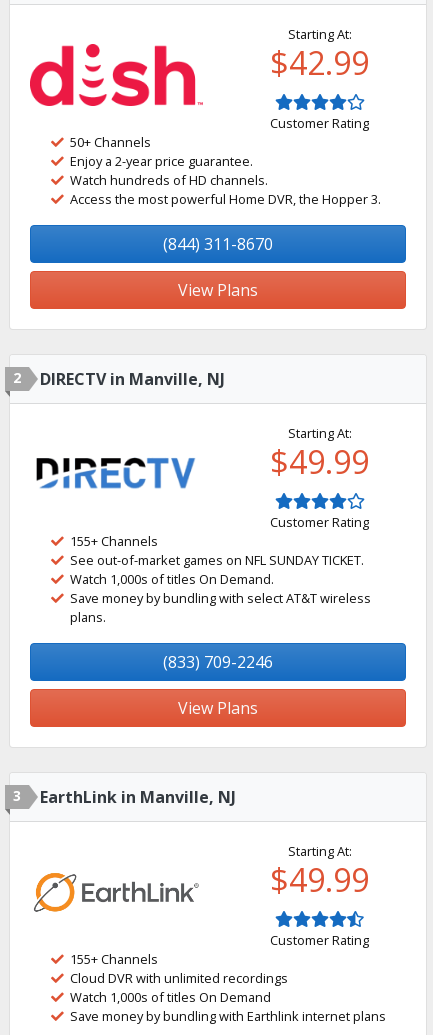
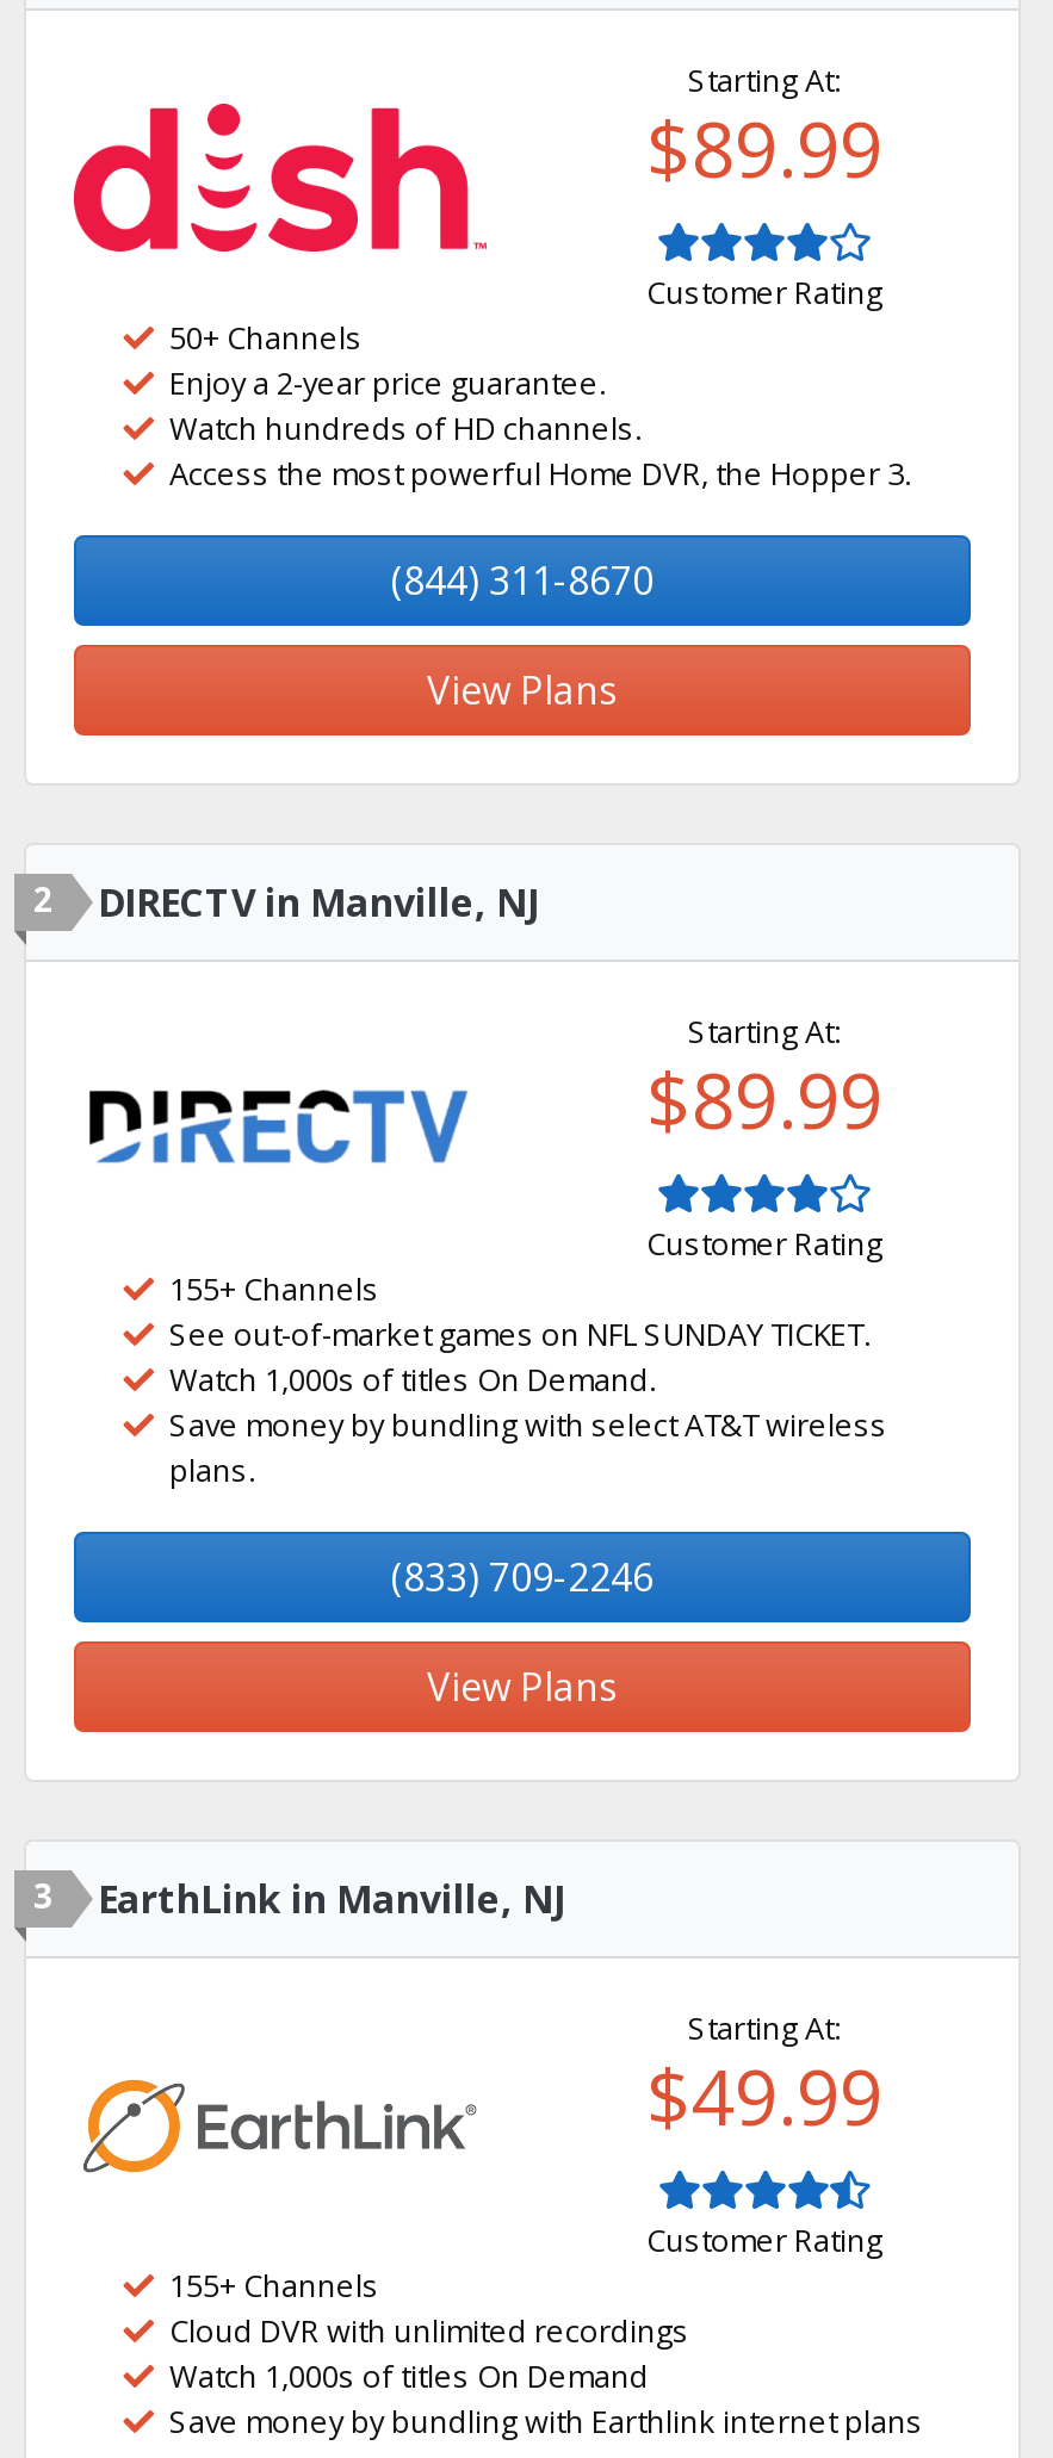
- $42.99
+ $89.99

- $49.99
+ $89.99
